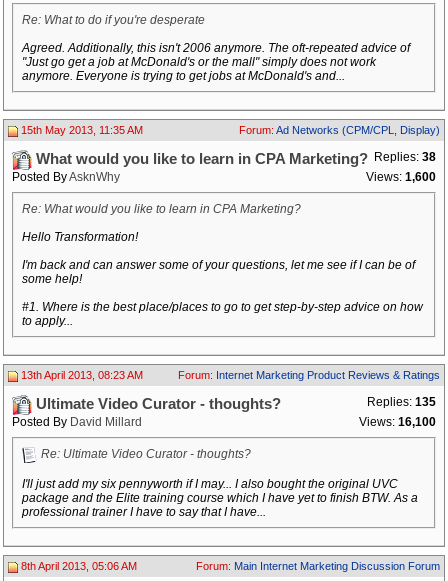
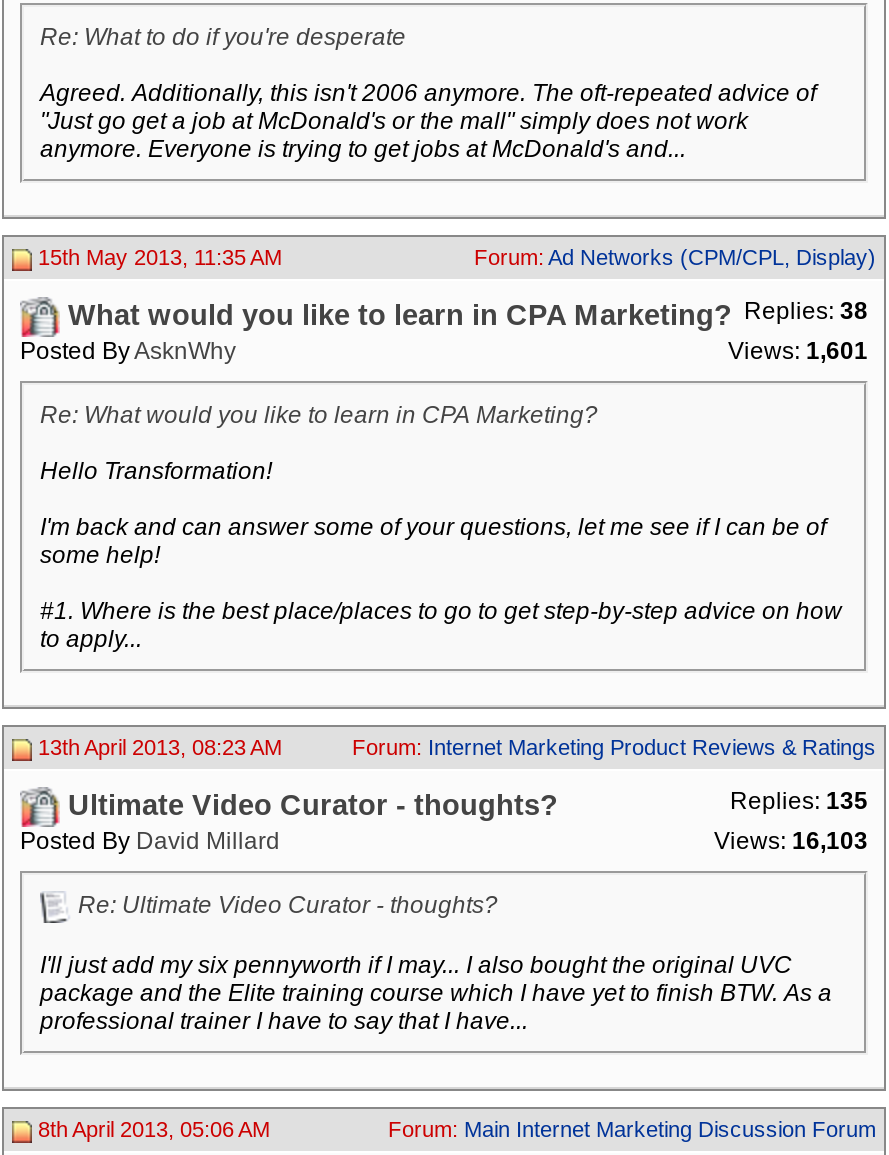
- Views: 1,600
+ Views: 1,601

- Views: 16,100
+ Views: 16,103
